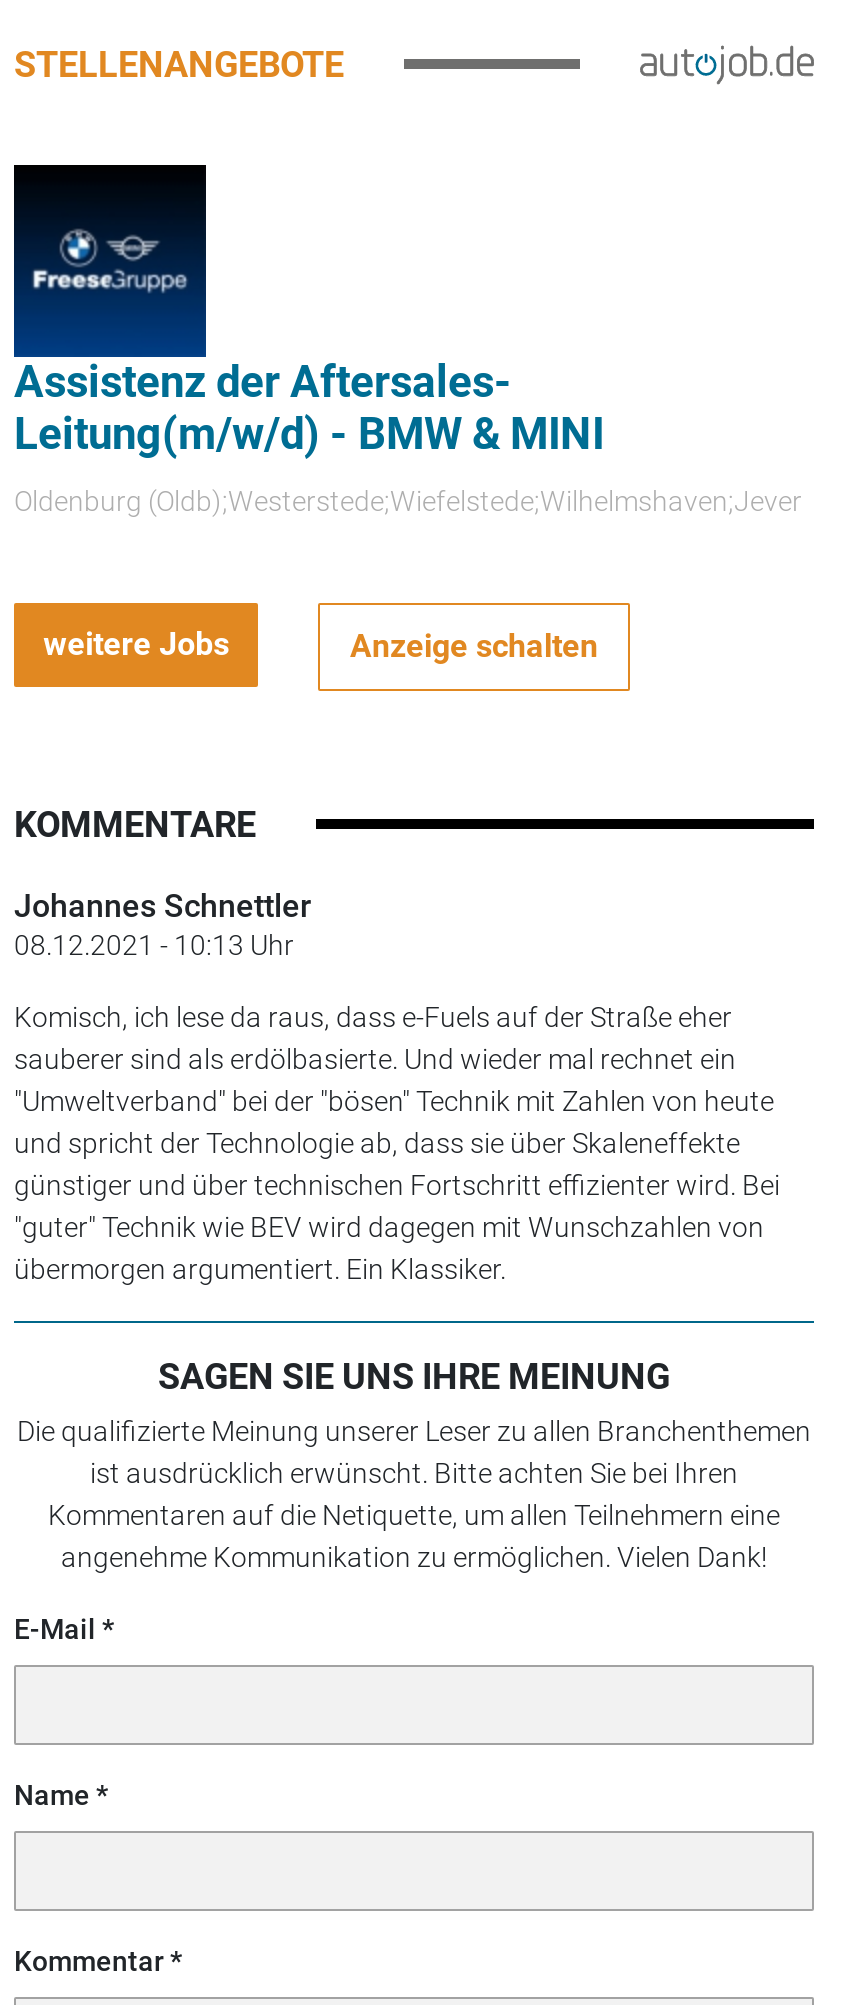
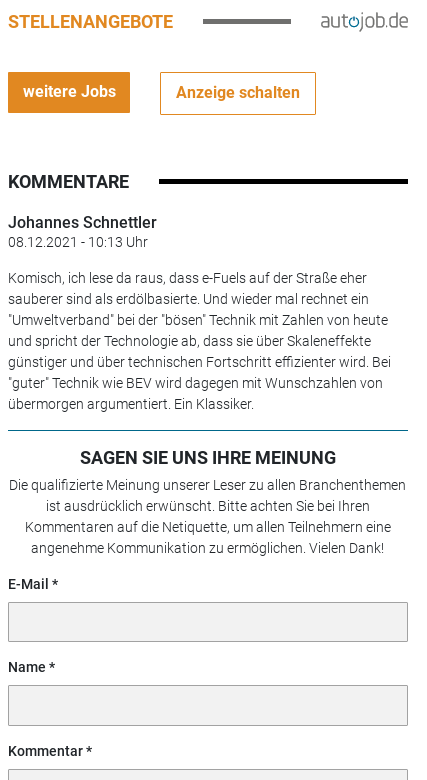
- [image]
- Assistenz der Aftersales-
- Leitung(m/w/d) - BMW & MINI
- Oldenburg (Oldb);Westerstede;Wiefelstede;Wilhelmshaven;Jever
